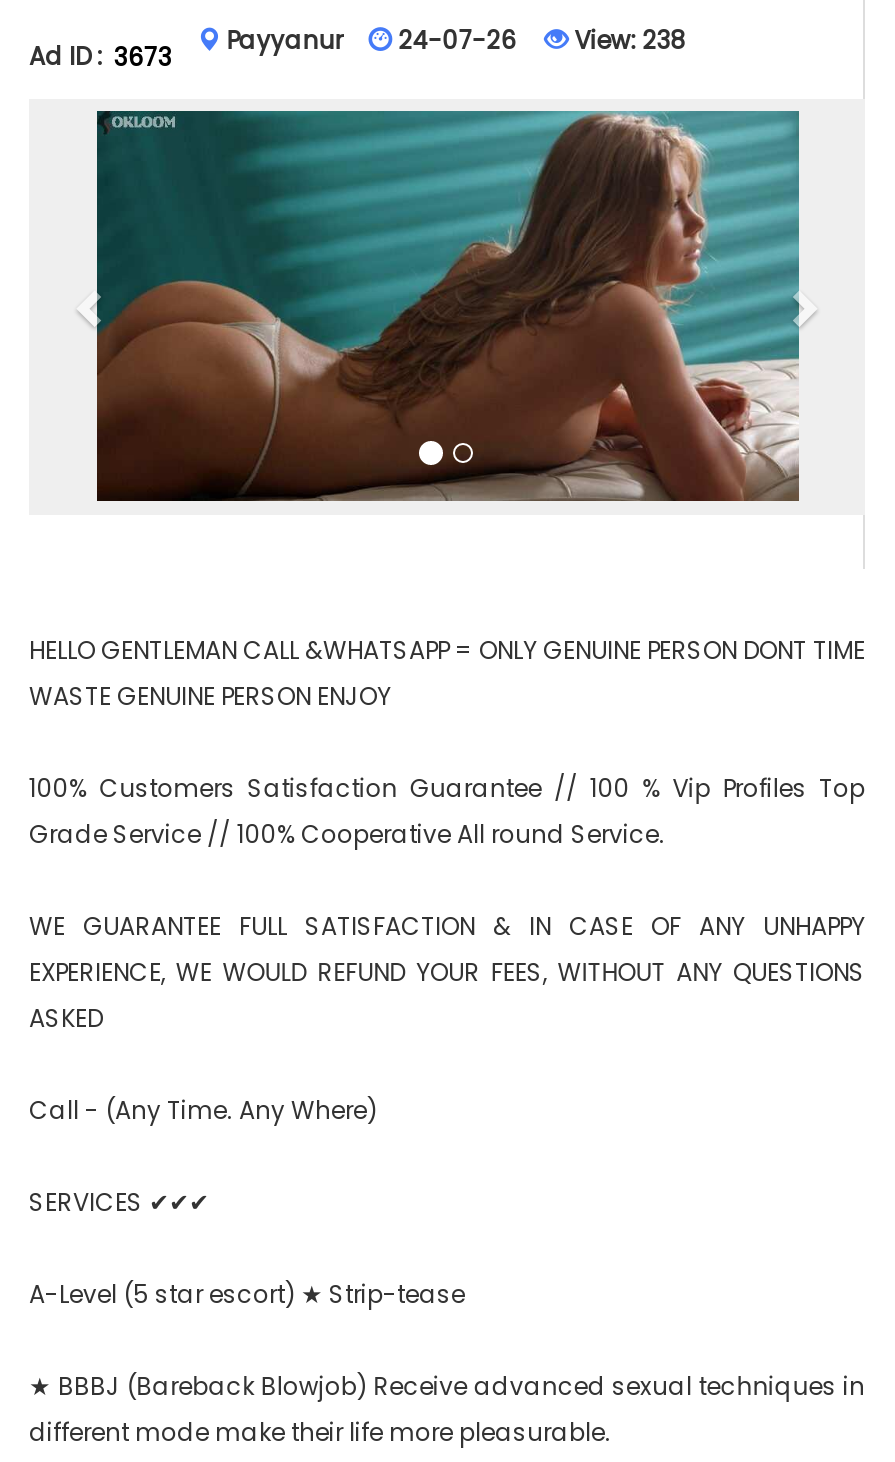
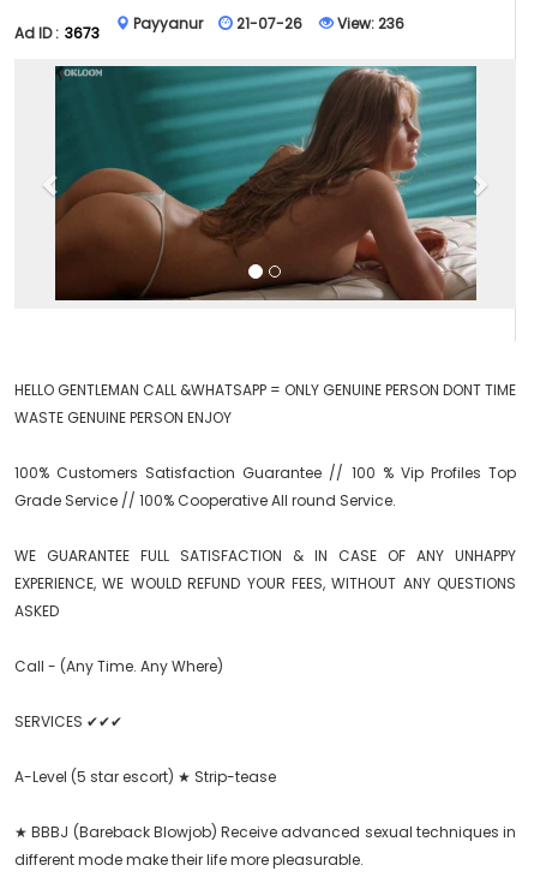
- 24-07-26
+ 21-07-26

- View: 238
+ View: 236
